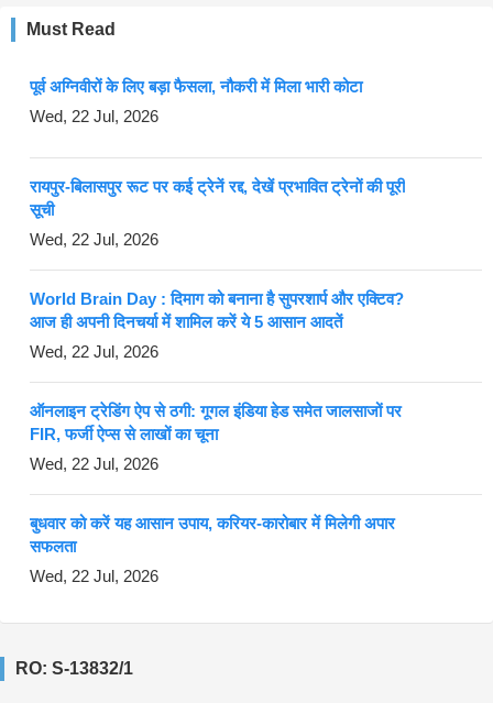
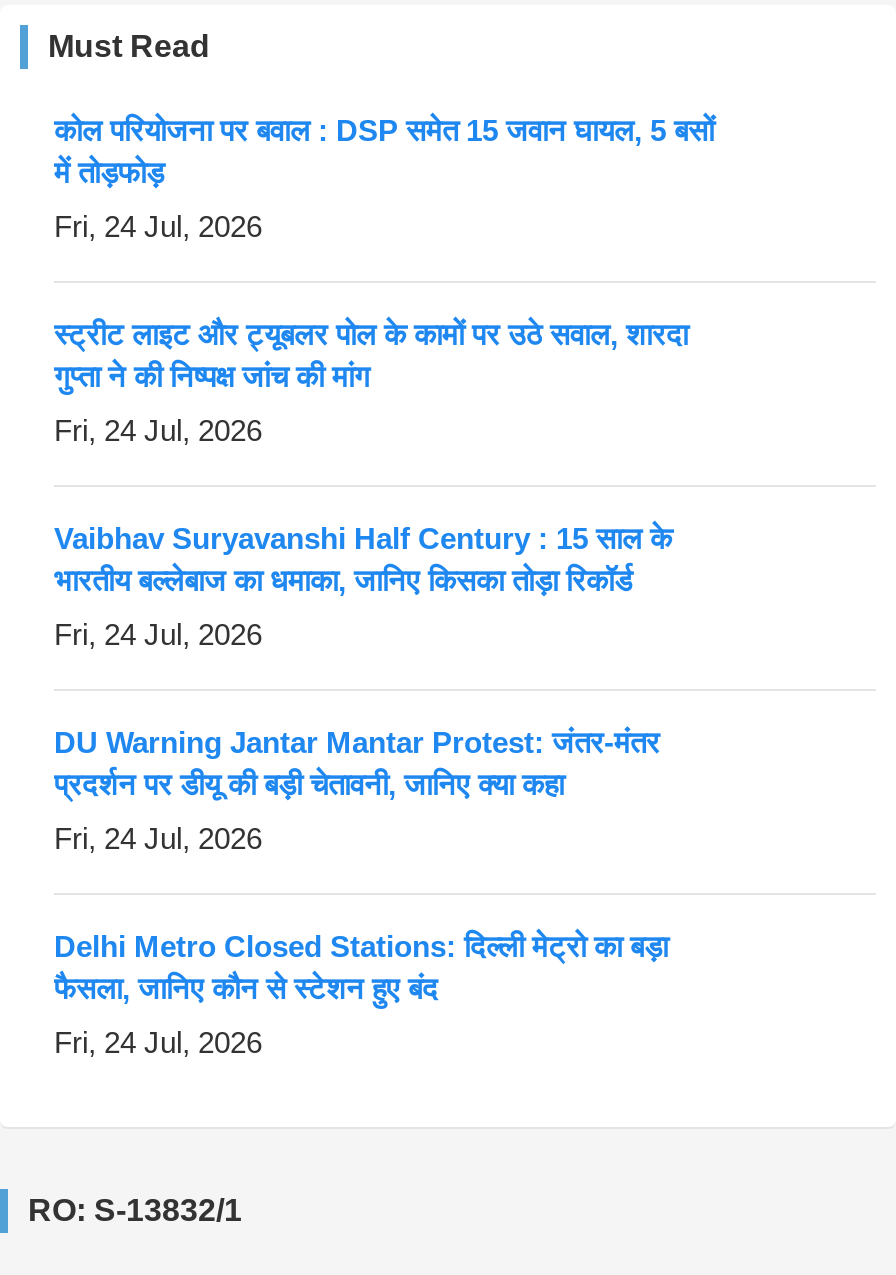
- पूर्व अग्निवीरों के लिए बड़ा फैसला, नौकरी में मिला भारी कोटा
+ कोल परियोजना पर बवाल : DSP समेत 15 जवान घायल, 5 बसों
+ में तोड़फोड़

- Wed, 22 Jul, 2026
+ Fri, 24 Jul, 2026

- रायपुर-बिलासपुर रूट पर कई ट्रेनें रद्द, देखें प्रभावित ट्रेनों की पूरी
- सूची
+ स्ट्रीट लाइट और ट्यूबलर पोल के कामों पर उठे सवाल, शारदा
+ गुप्ता ने की निष्पक्ष जांच की मांग

- Wed, 22 Jul, 2026
+ Fri, 24 Jul, 2026

- World Brain Day : दिमाग को बनाना है सुपरशार्प और एक्टिव?
- आज ही अपनी दिनचर्या में शामिल करें ये 5 आसान आदतें
+ Vaibhav Suryavanshi Half Century : 15 साल के
+ भारतीय बल्लेबाज का धमाका, जानिए किसका तोड़ा रिकॉर्ड

- Wed, 22 Jul, 2026
+ Fri, 24 Jul, 2026

- ऑनलाइन ट्रेडिंग ऐप से ठगी: गूगल इंडिया हेड समेत जालसाजों पर
- FIR, फर्जी ऐप्स से लाखों का चूना
+ DU Warning Jantar Mantar Protest: जंतर-मंतर
+ प्रदर्शन पर डीयू की बड़ी चेतावनी, जानिए क्या कहा

- Wed, 22 Jul, 2026
+ Fri, 24 Jul, 2026

- बुधवार को करें यह आसान उपाय, करियर-कारोबार में मिलेगी अपार
- सफलता
+ Delhi Metro Closed Stations: दिल्ली मेट्रो का बड़ा
+ फैसला, जानिए कौन से स्टेशन हुए बंद

- Wed, 22 Jul, 2026
+ Fri, 24 Jul, 2026
